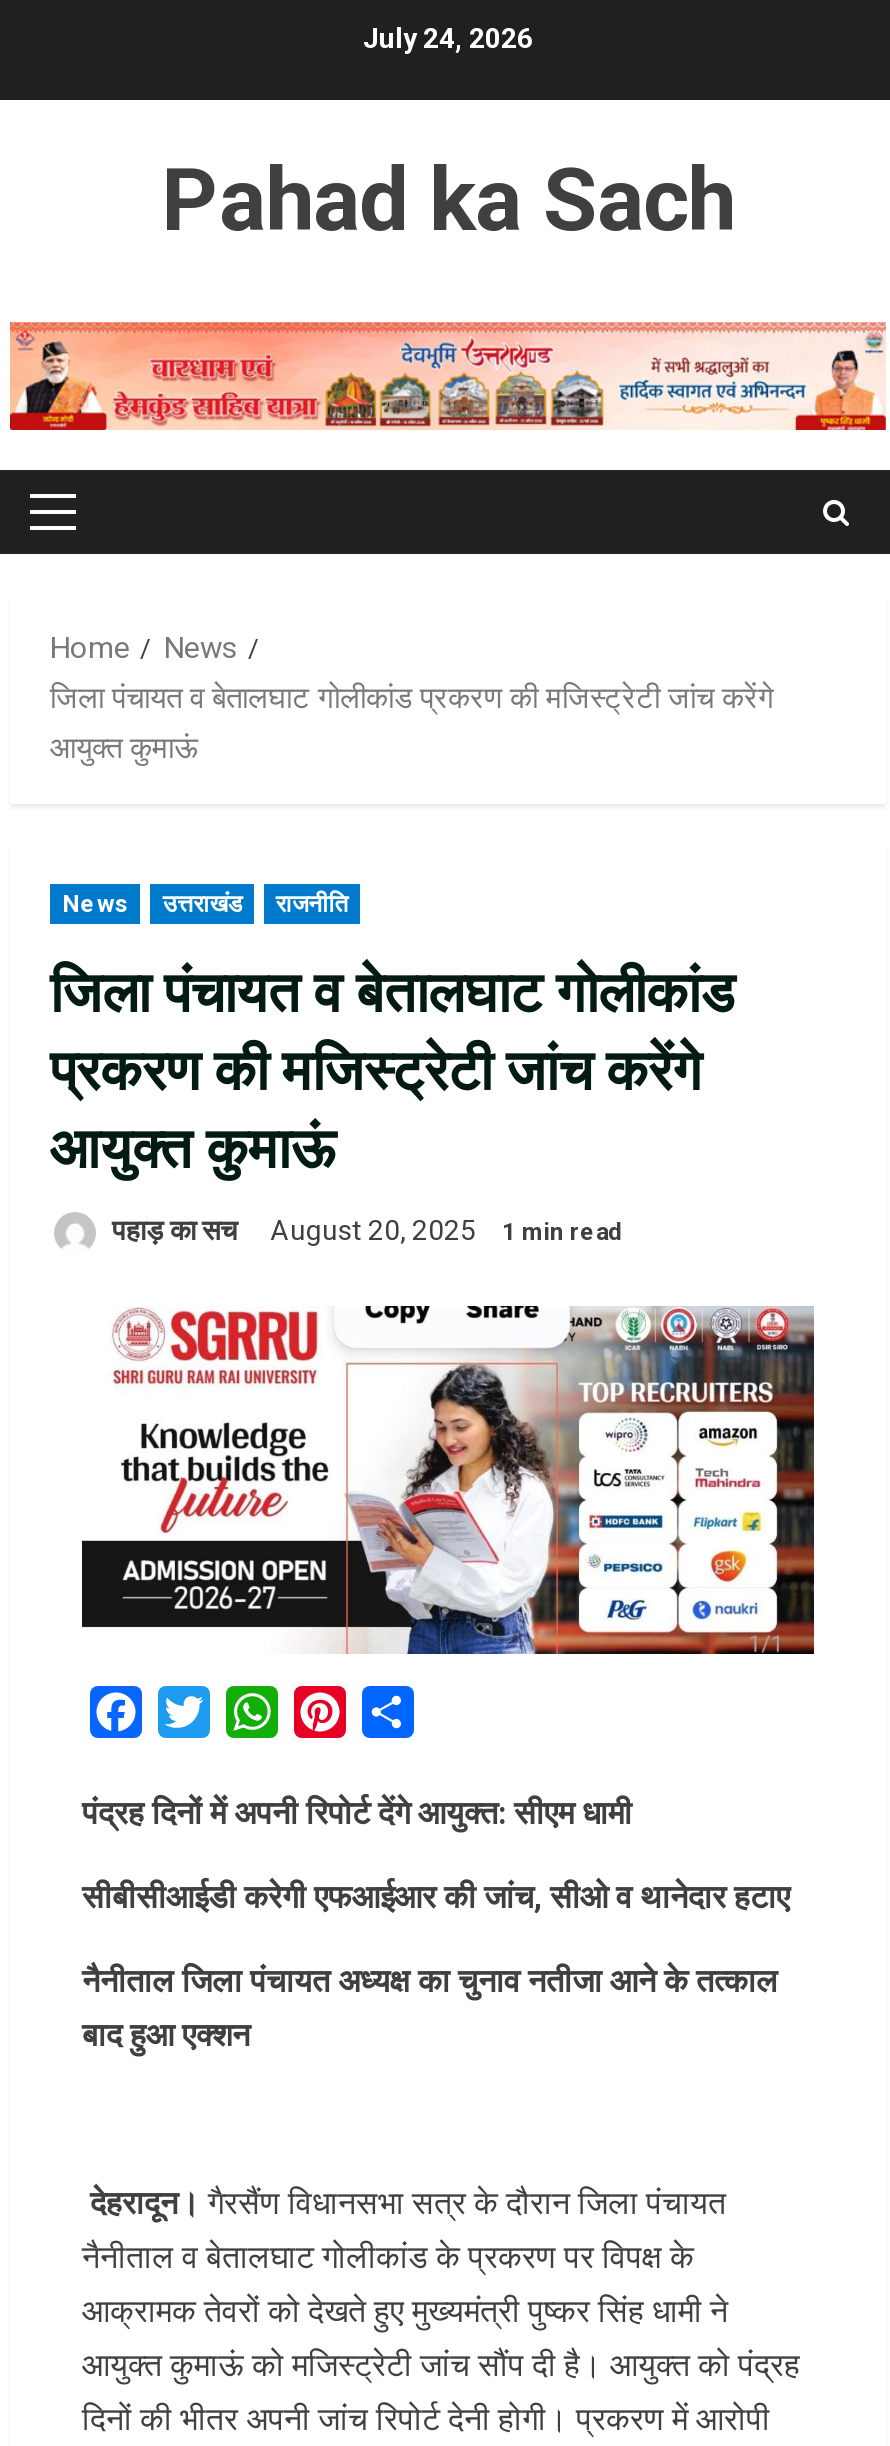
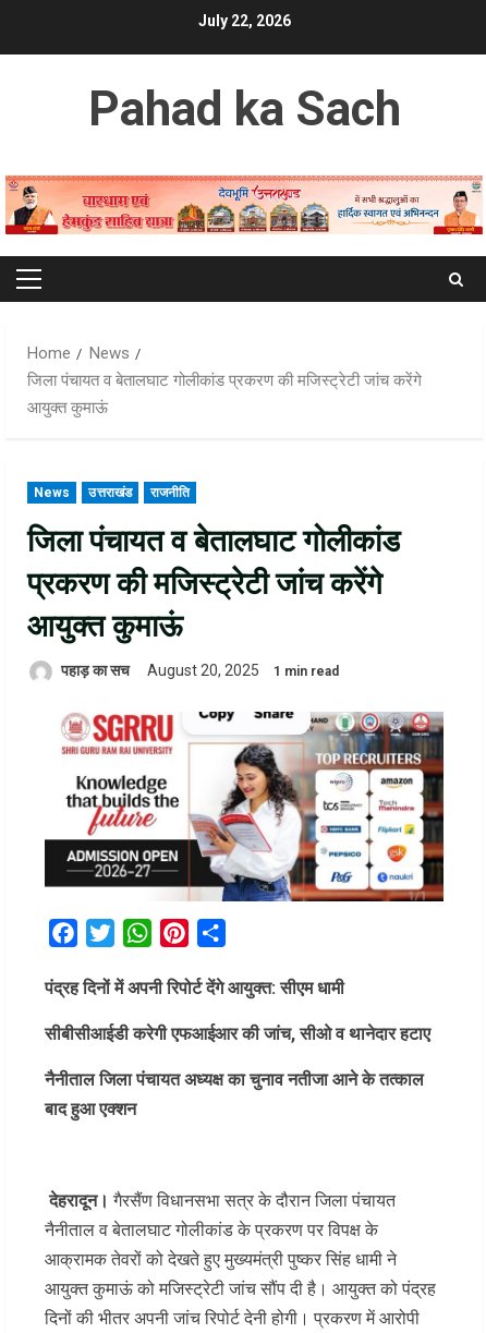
- July 24, 2026
+ July 22, 2026
